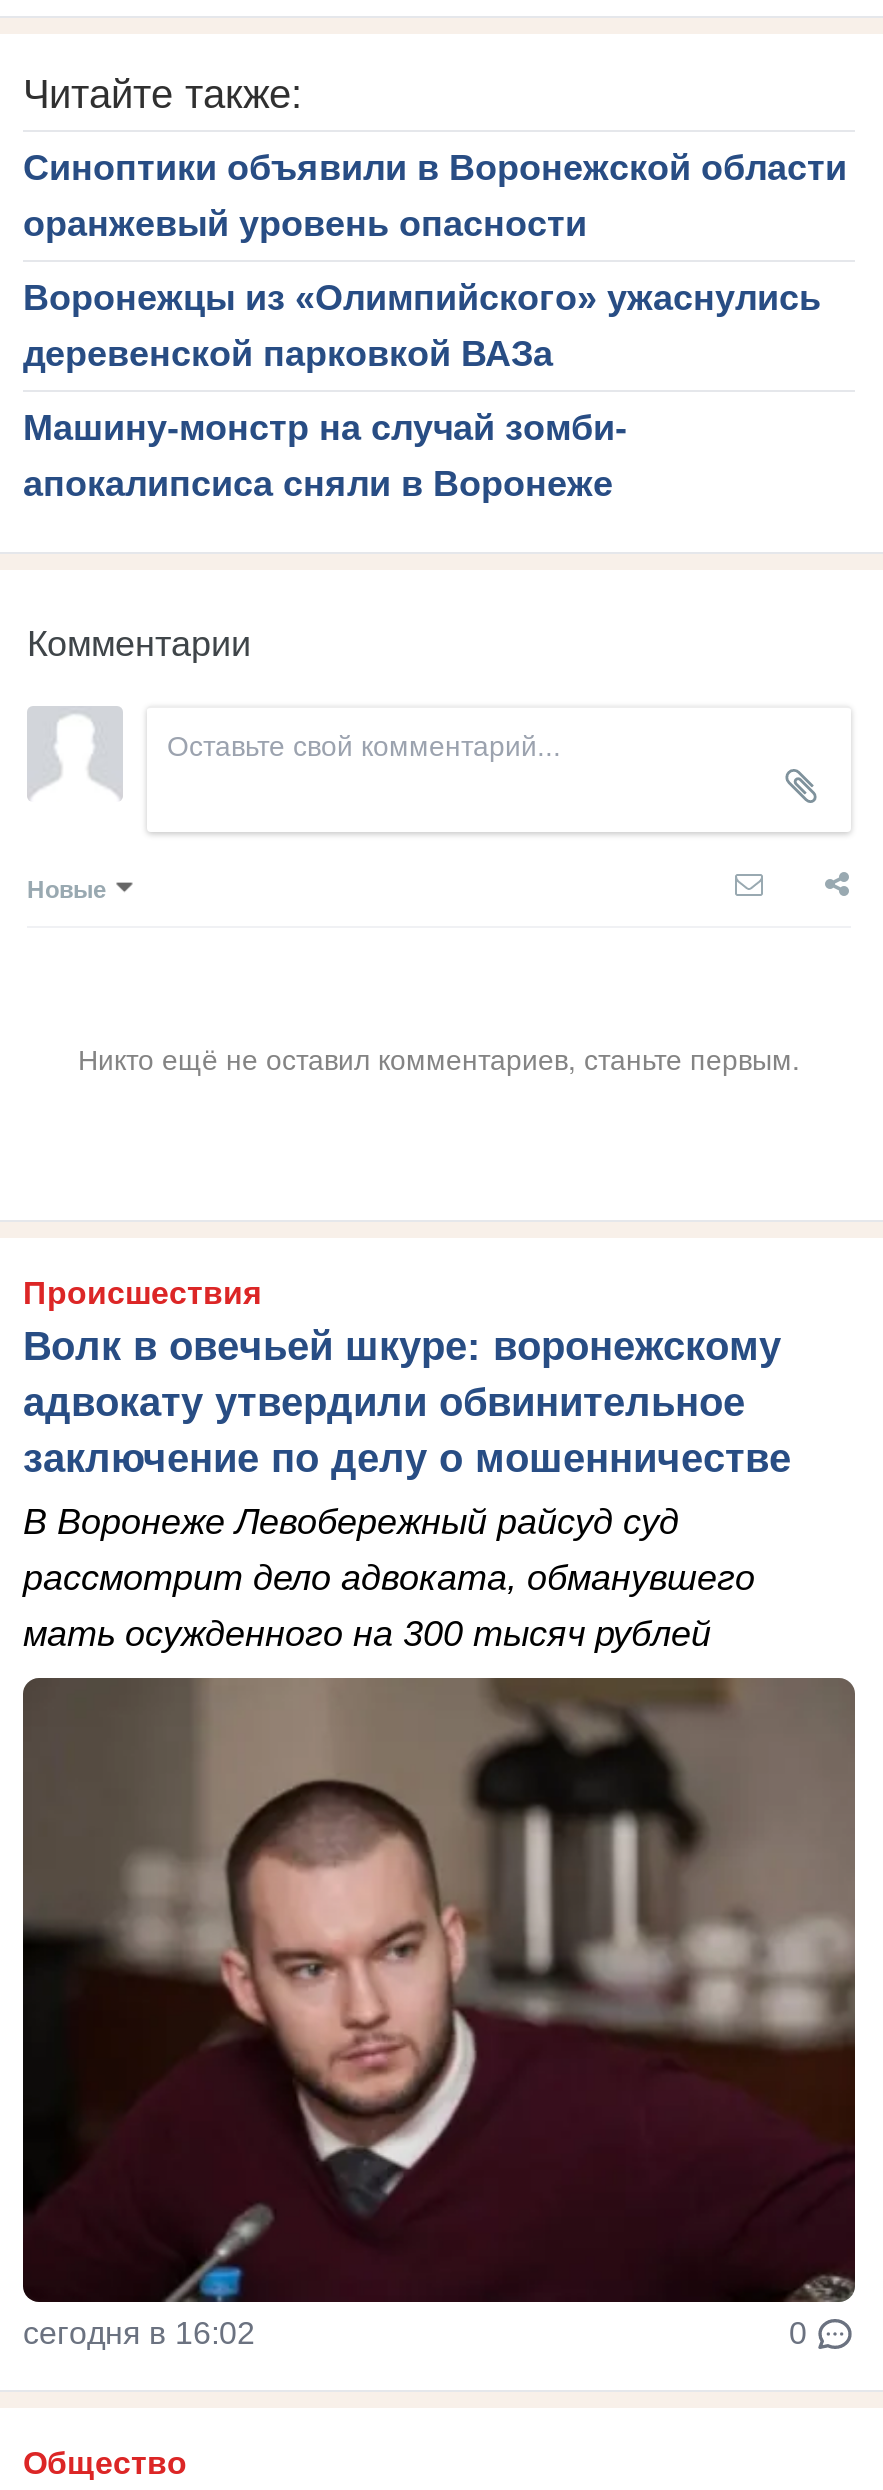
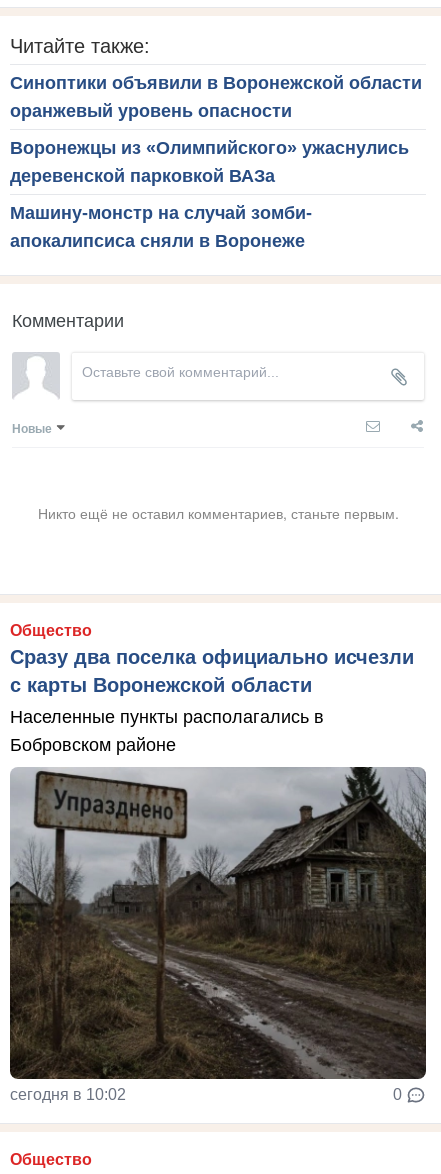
- Происшествия
- Волк в овечьей шкуре: воронежскому
- адвокату утвердили обвинительное
- заключение по делу о мошенничестве
+ Общество
+ Сразу два поселка официально исчезли
+ с карты Воронежской области

- В Воронеже Левобережный райсуд суд
- рассмотрит дело адвоката, обманувшего
- мать осужденного на 300 тысяч рублей
+ Населенные пункты располагались в
+ Бобровском районе

- [image]
- сегодня в 16:02
+ [image]
+ сегодня в 10:02
